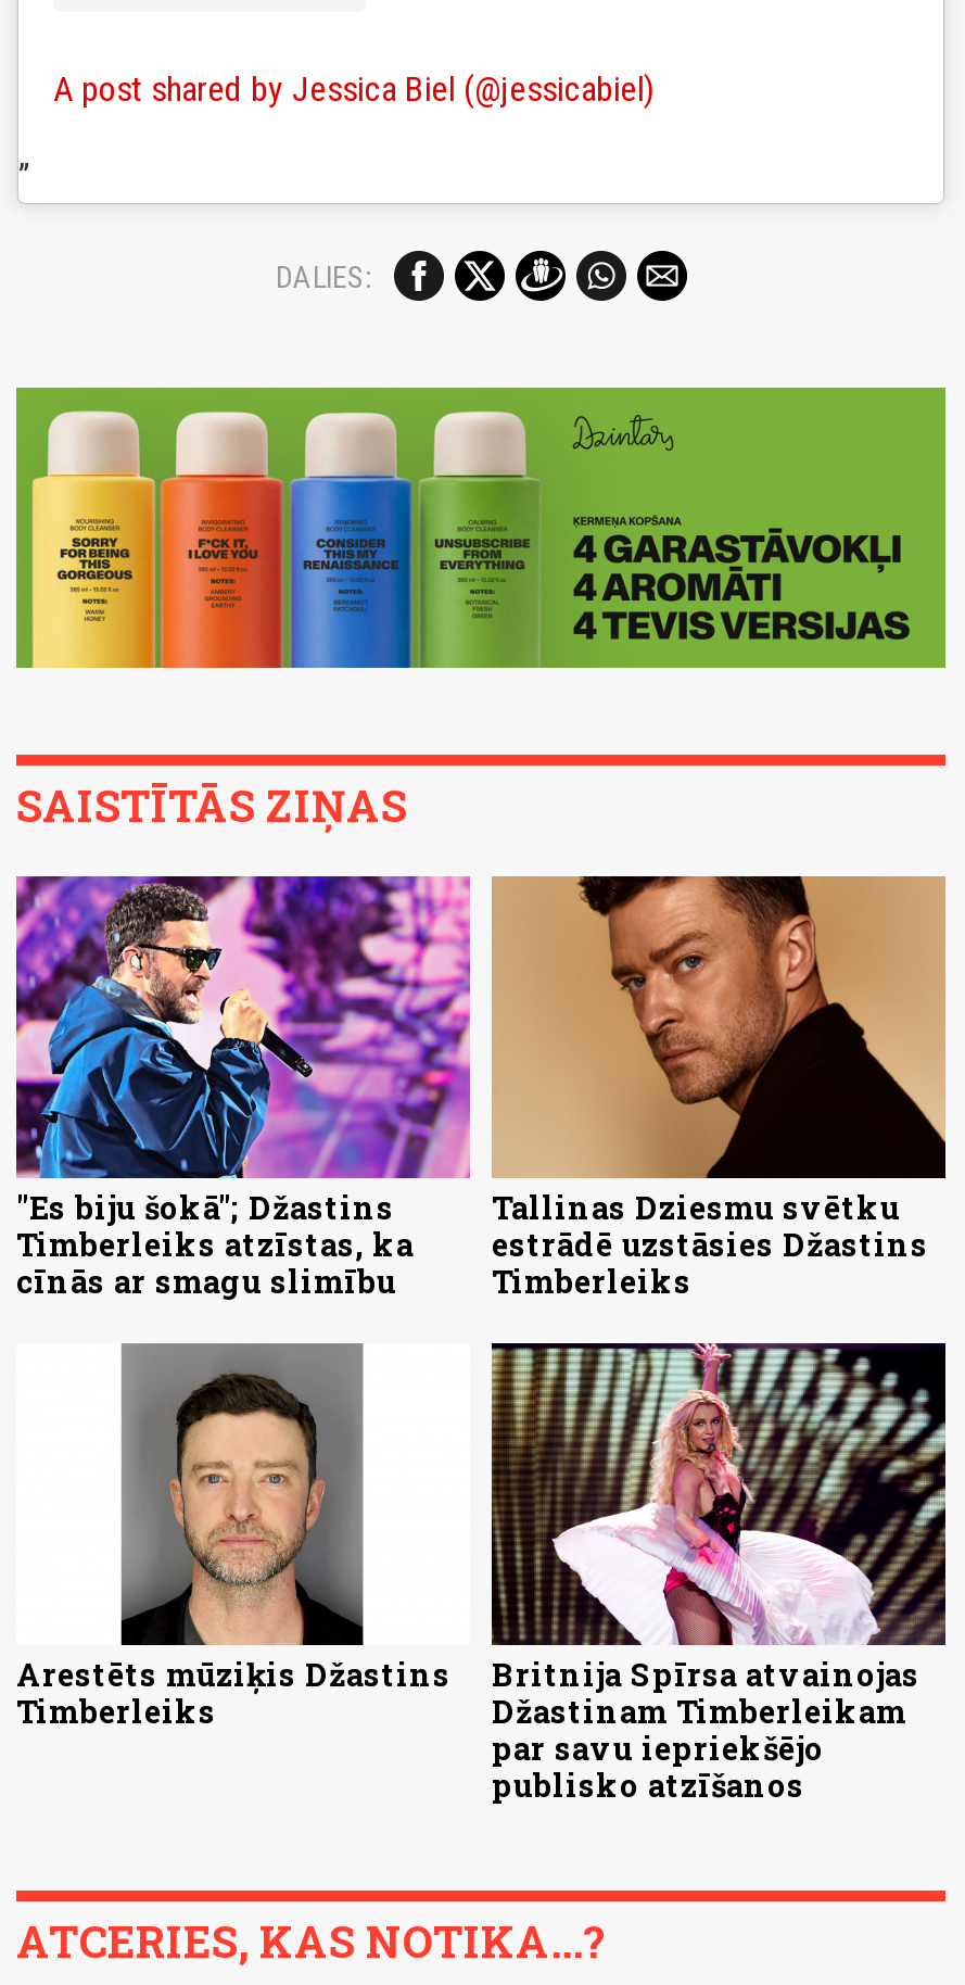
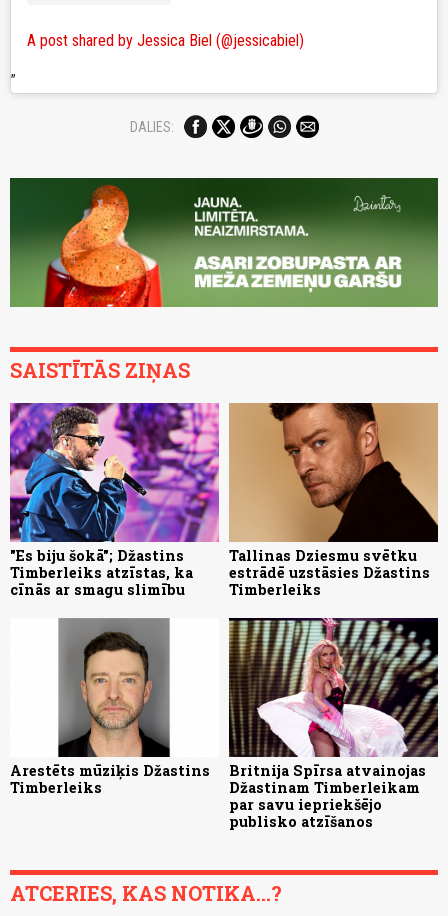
- [image]
+ [image]
